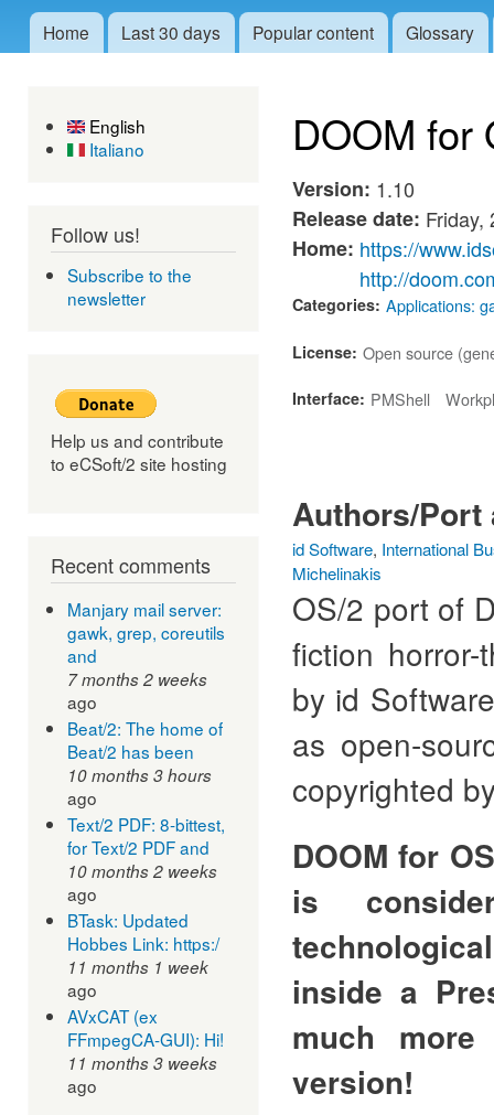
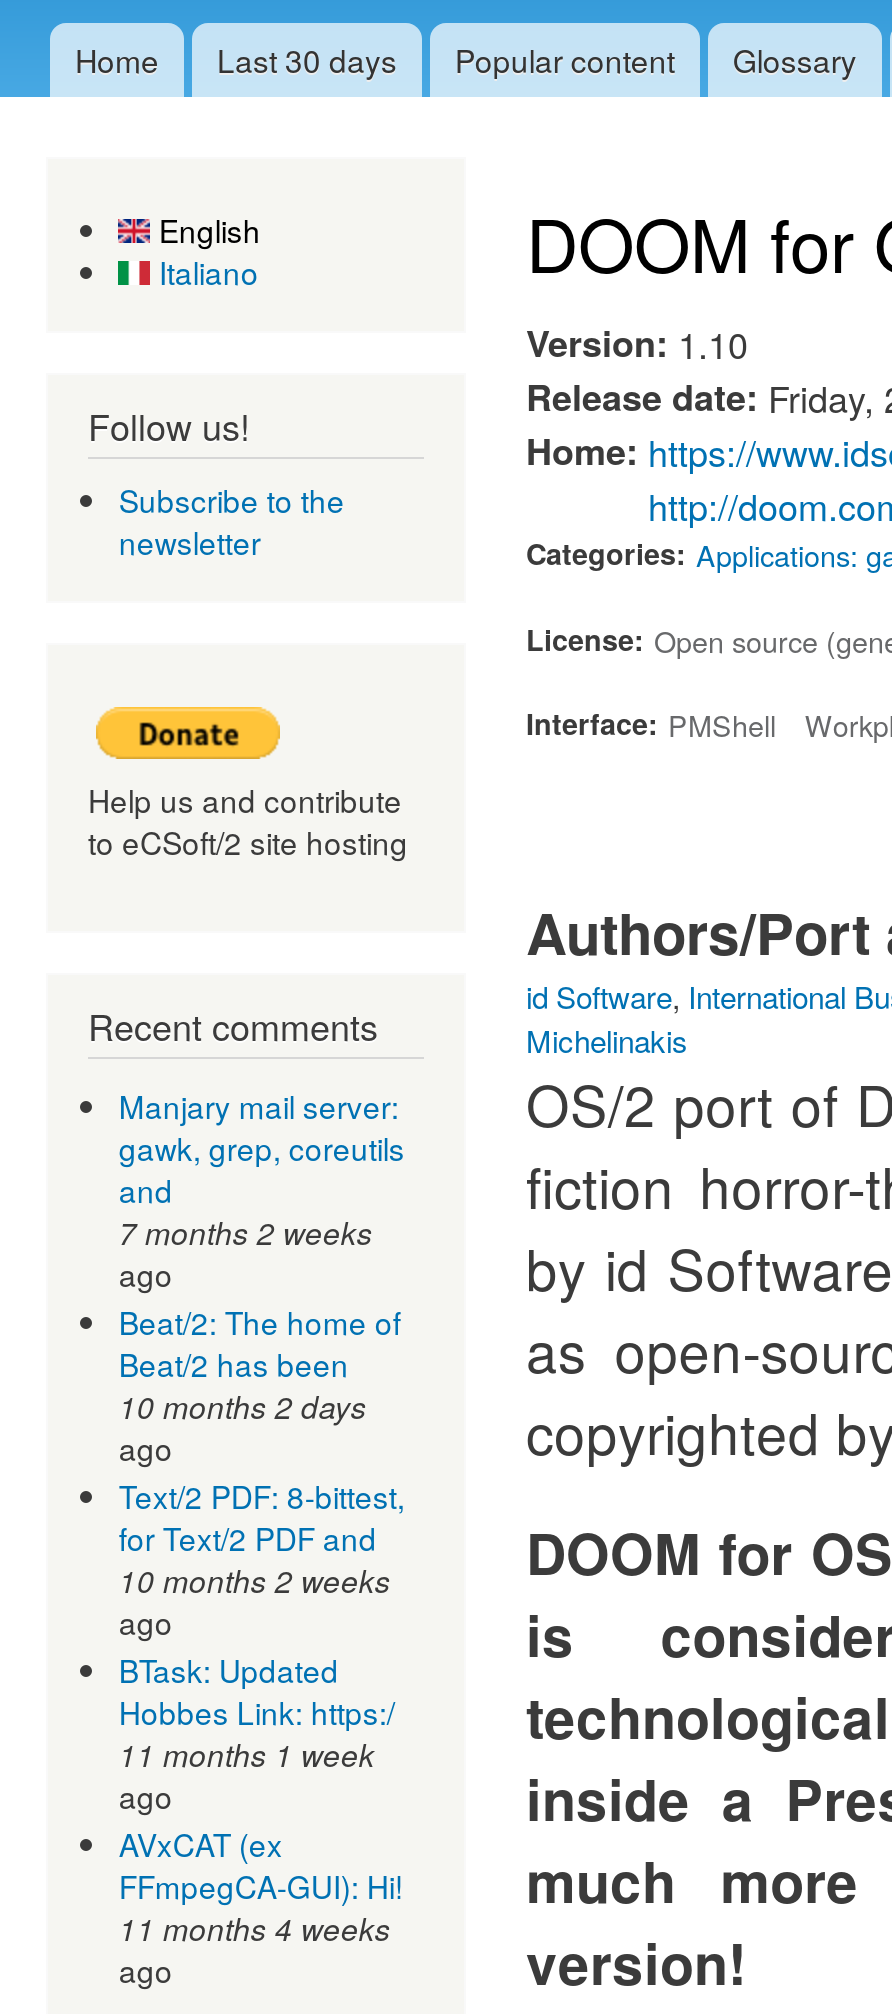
- 10 months 3 hours
+ 10 months 2 days

- 11 months 3 weeks
+ 11 months 4 weeks
